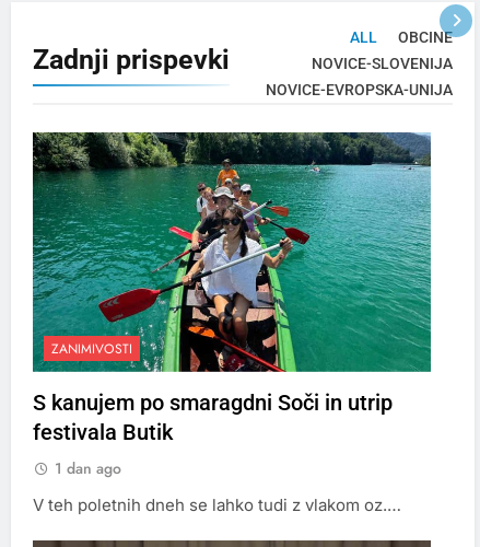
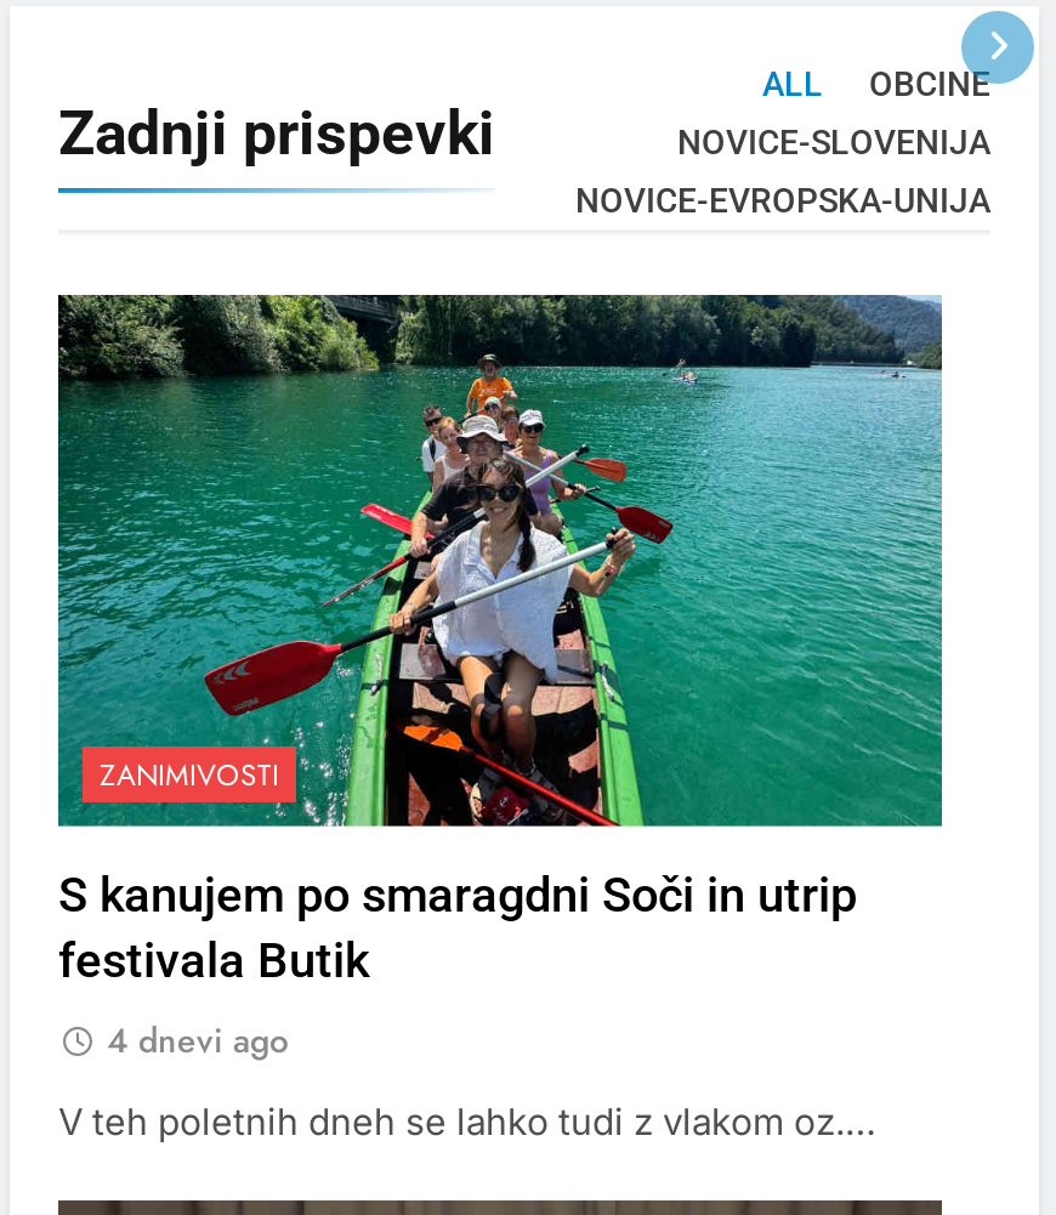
- 1 dan ago
+ 4 dnevi ago
